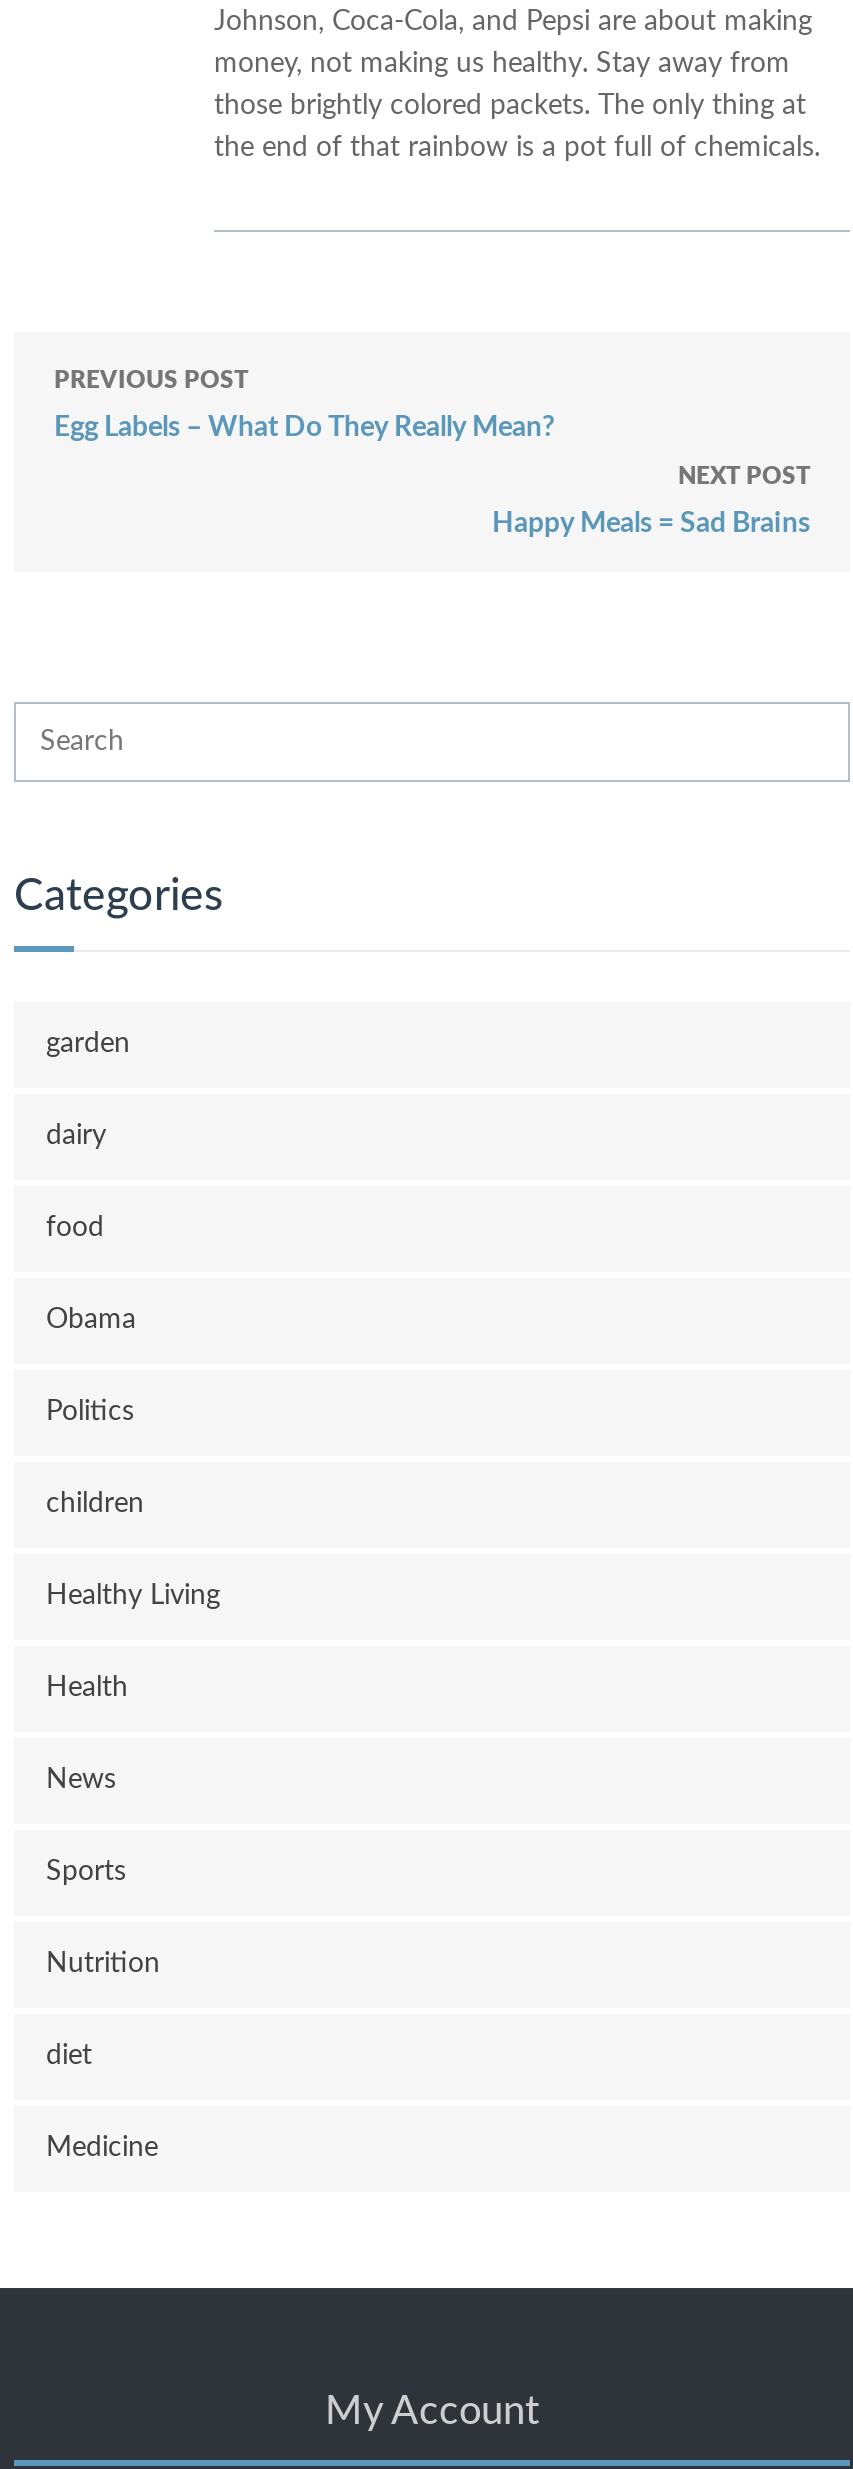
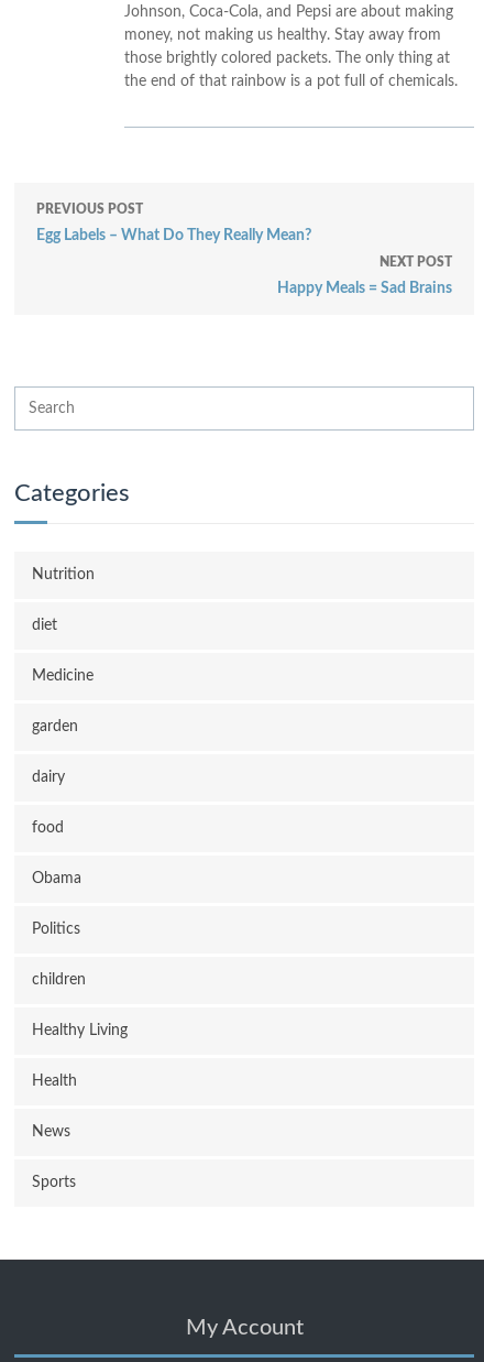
moved down: garden | dairy | food | ... | News | Sports

moved up: Nutrition | diet | Medicine
